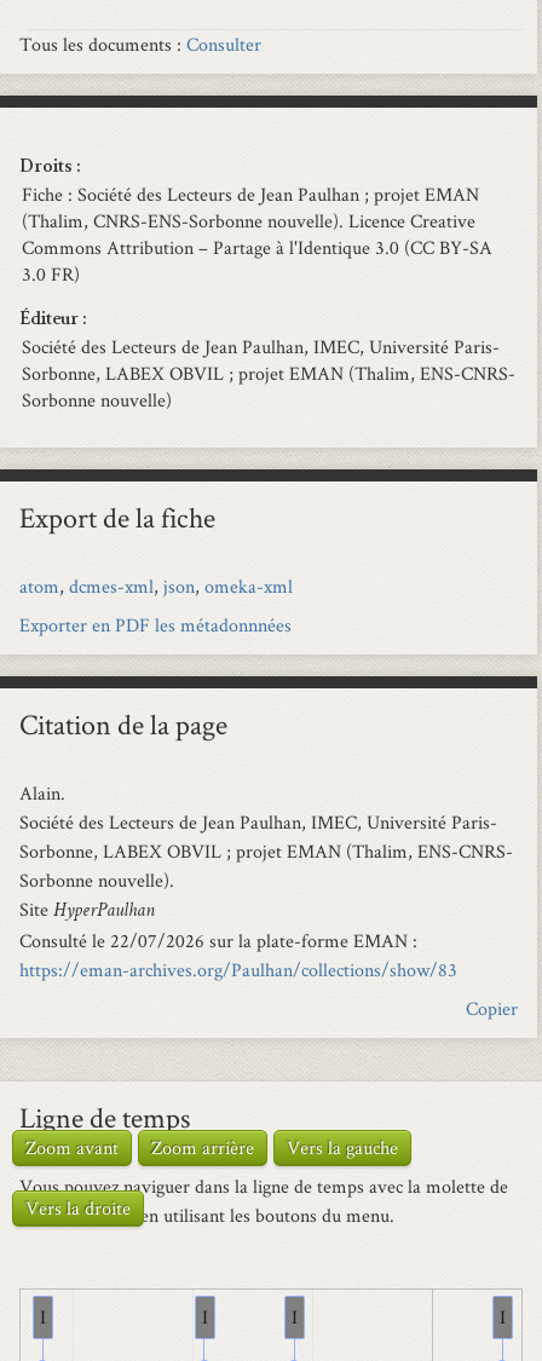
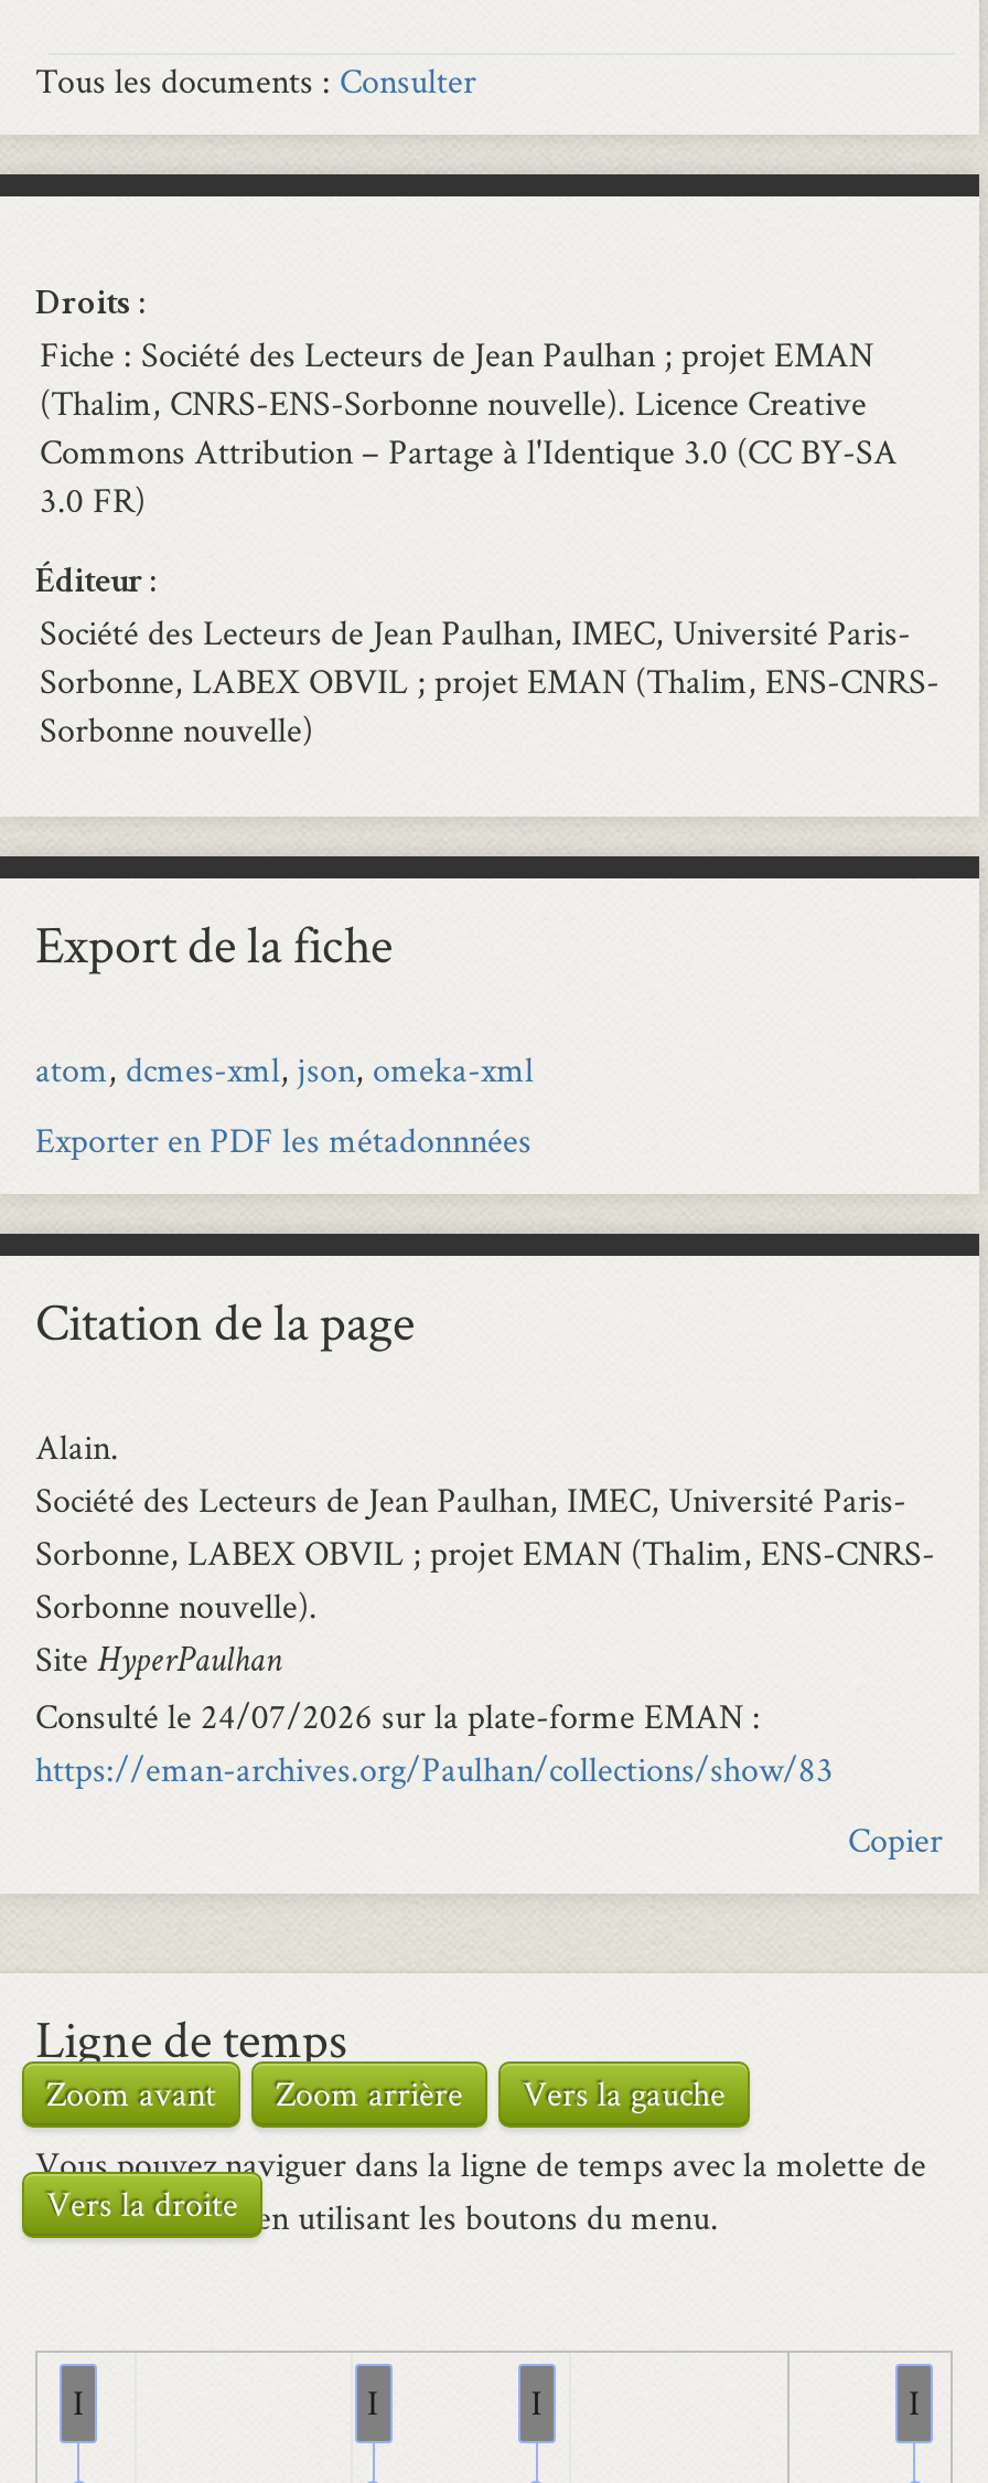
- Consulté le 22/07/2026 sur la plate-forme EMAN :
+ Consulté le 24/07/2026 sur la plate-forme EMAN :
